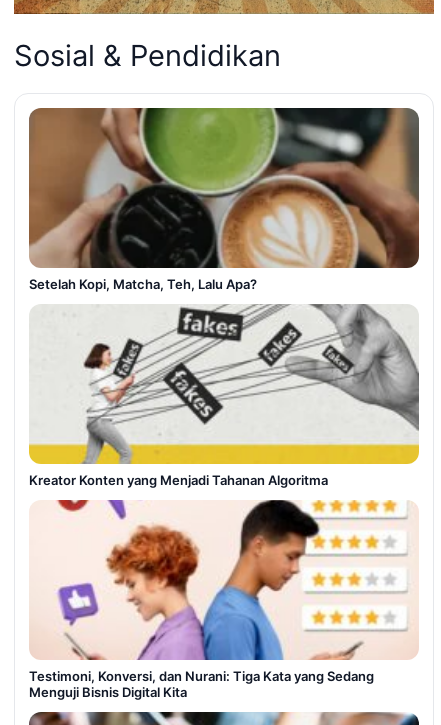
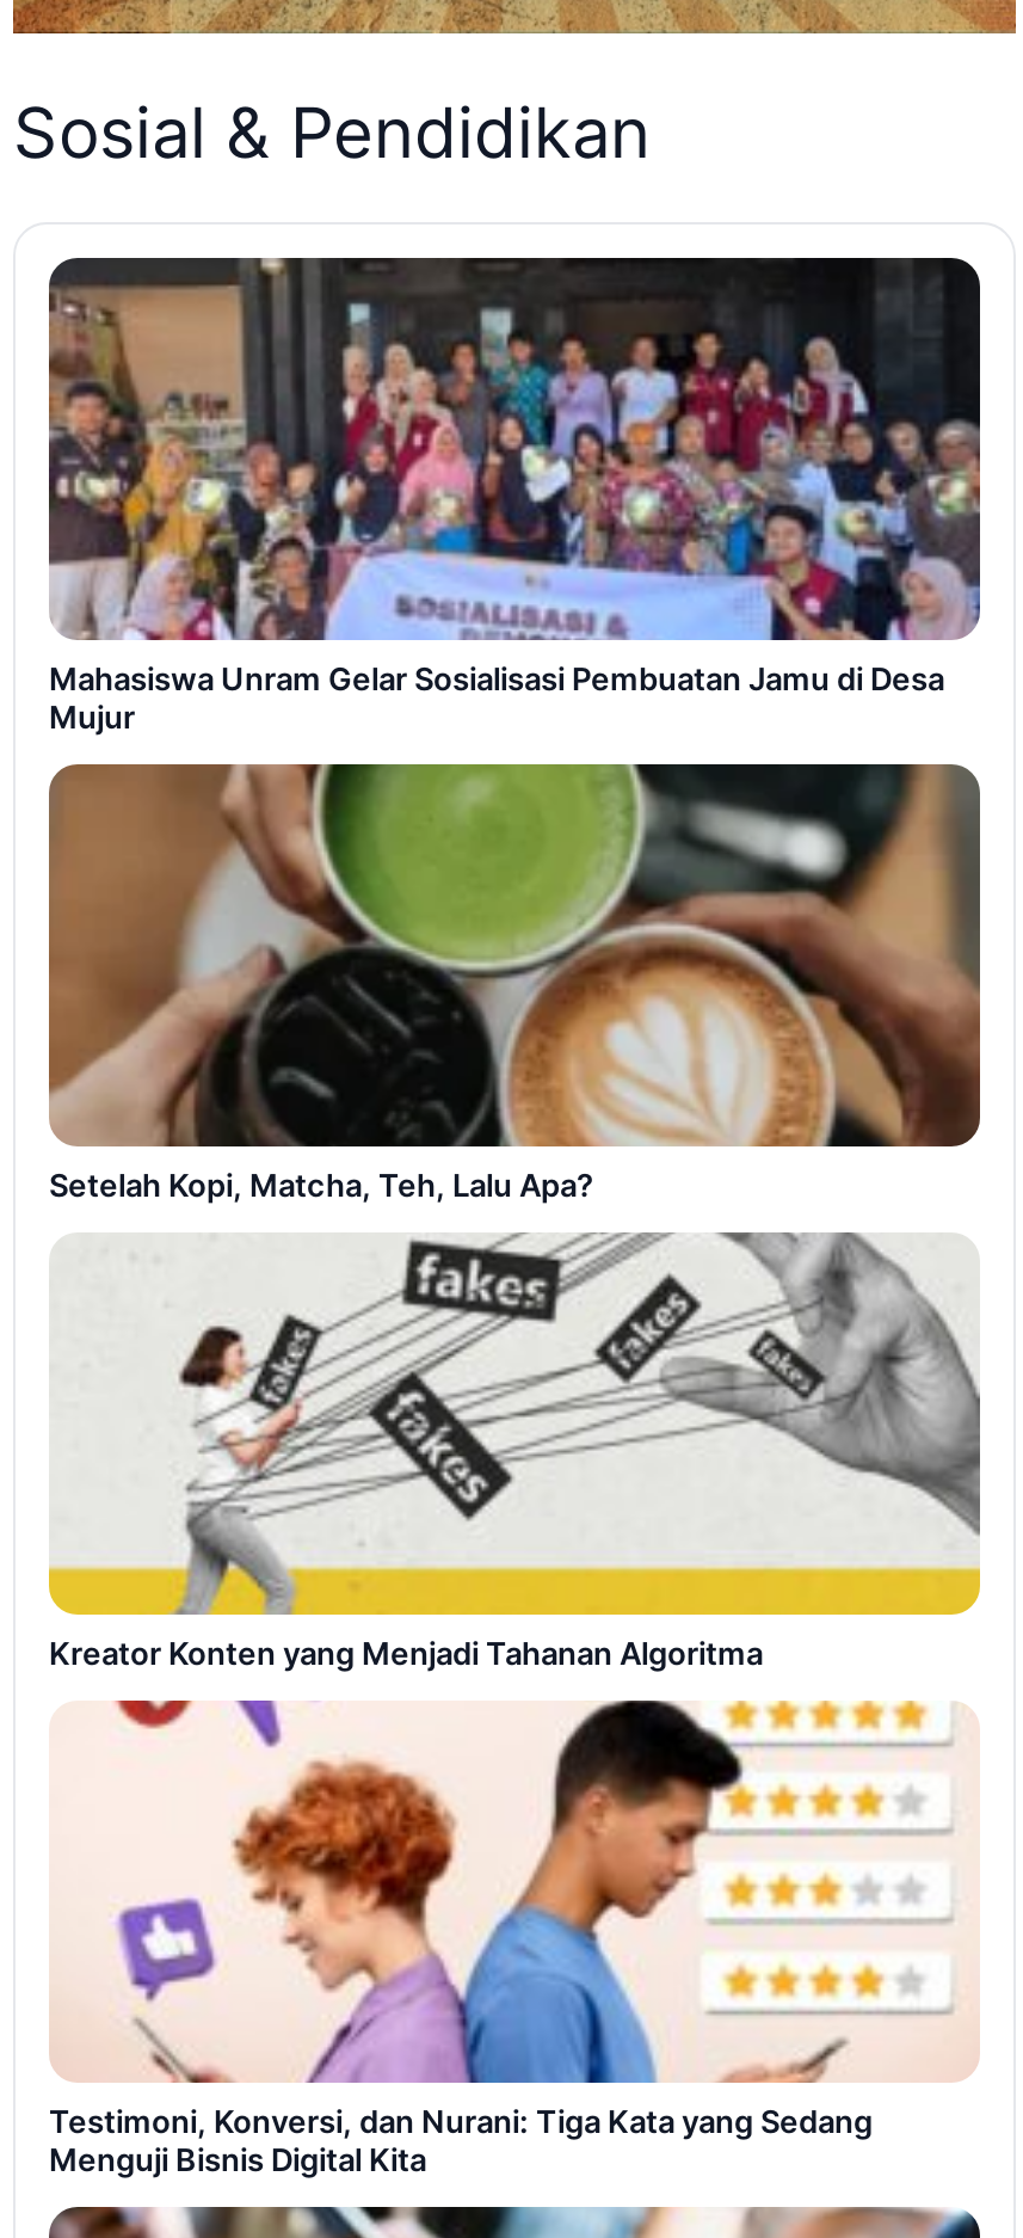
+ [image]
+ Mahasiswa Unram Gelar Sosialisasi Pembuatan Jamu di Desa
+ Mujur
